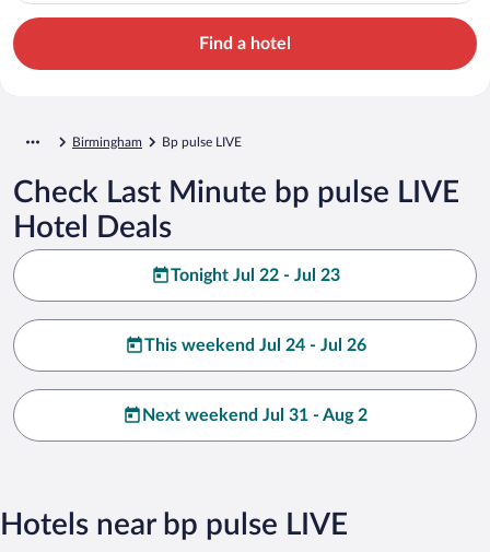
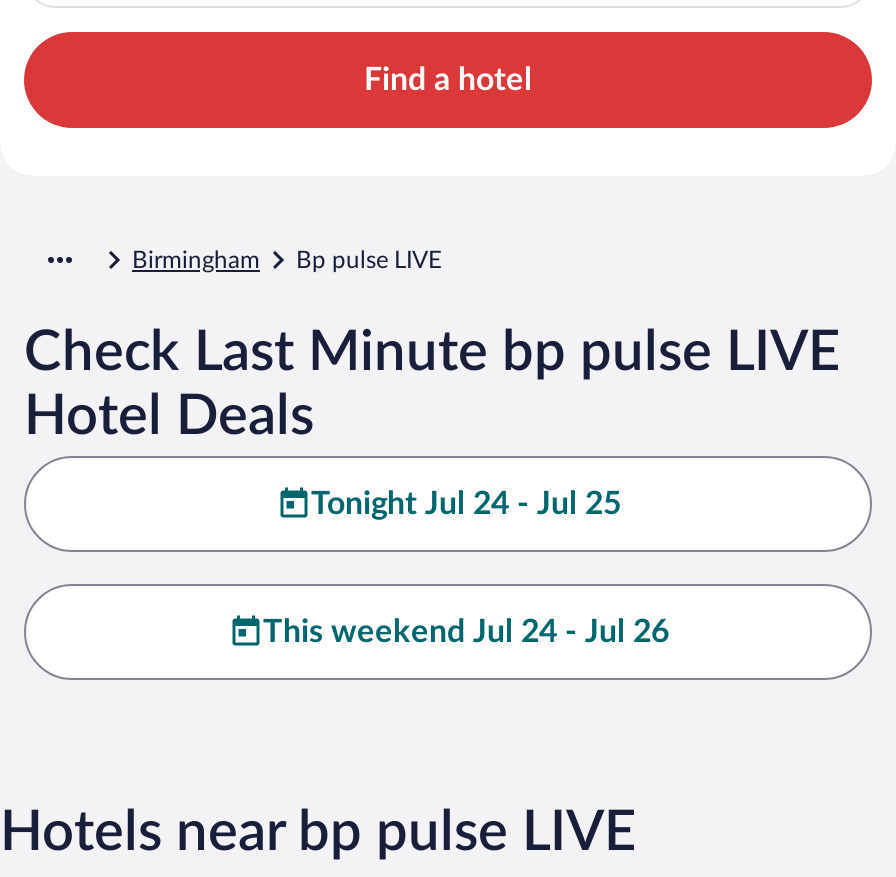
- Tonight Jul 22 - Jul 23
+ Tonight Jul 24 - Jul 25

- Next weekend Jul 31 - Aug 2
